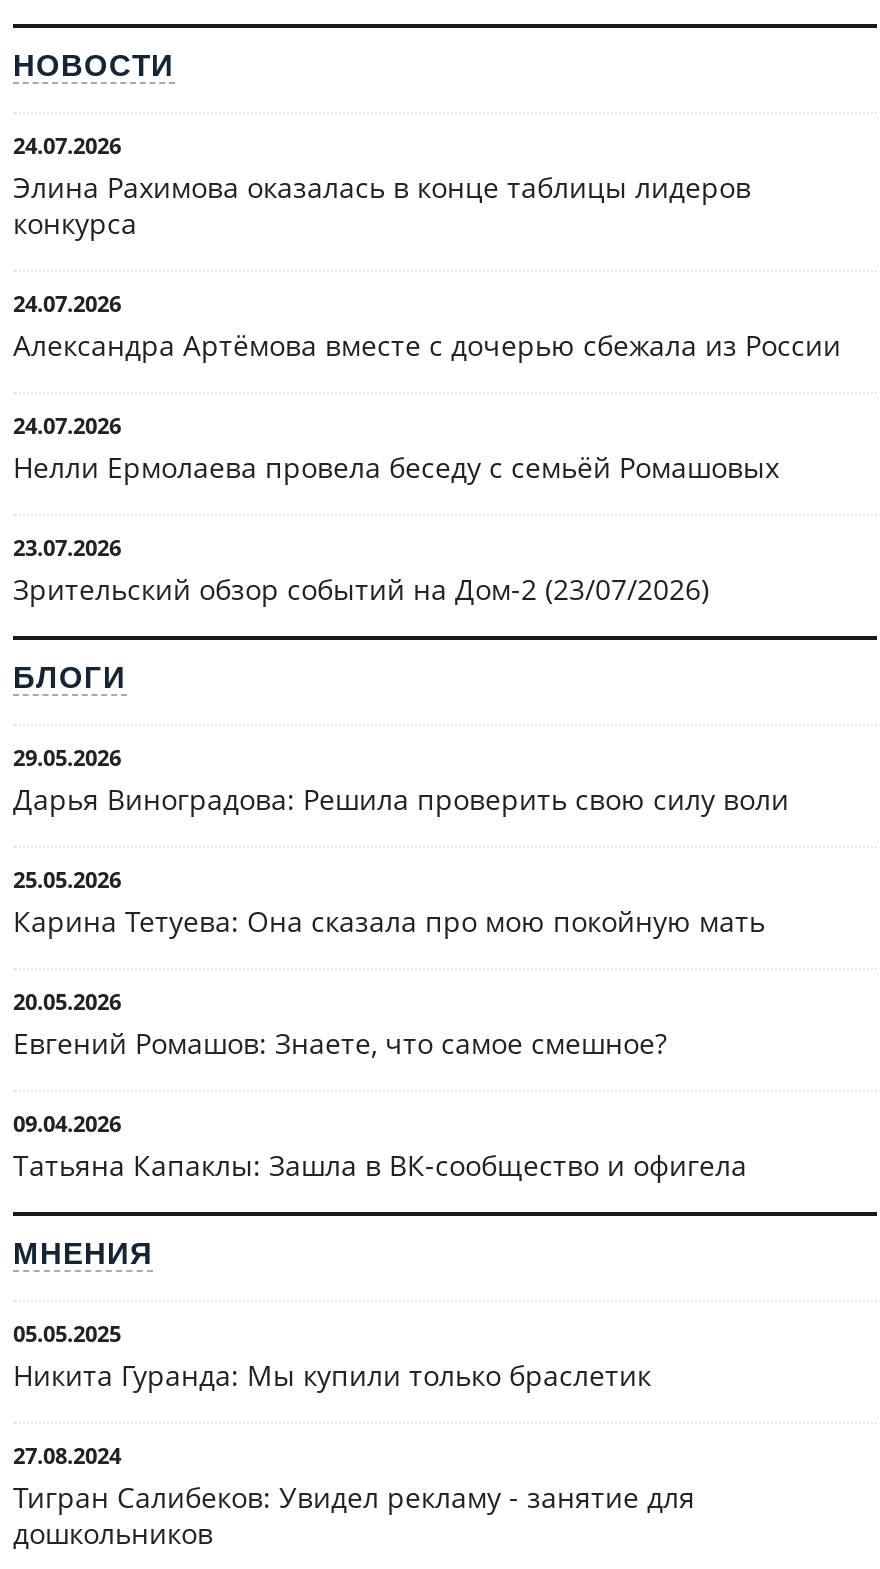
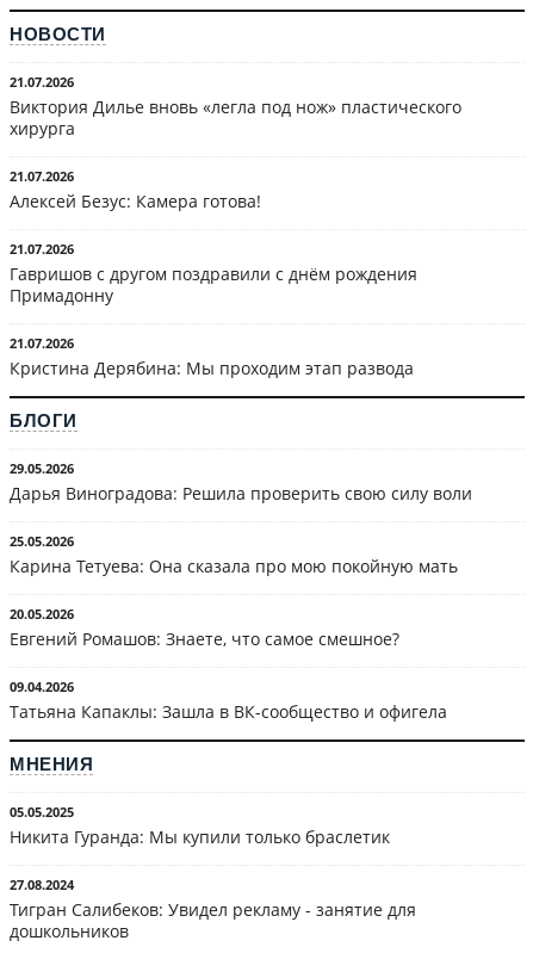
- 24.07.2026
- Элина Рахимова оказалась в конце таблицы лидеров
- конкурса
+ 21.07.2026
+ Виктория Дилье вновь «легла под нож» пластического
+ хирурга

- 24.07.2026
- Александра Артёмова вместе с дочерью сбежала из России
+ 21.07.2026
+ Алексей Безус: Камера готова!

- 24.07.2026
- Нелли Ермолаева провела беседу с семьёй Ромашовых
+ 21.07.2026
+ Гавришов с другом поздравили с днём рождения
+ Примадонну

- 23.07.2026
- Зрительский обзор событий на Дом-2 (23/07/2026)
+ 21.07.2026
+ Кристина Дерябина: Мы проходим этап развода
